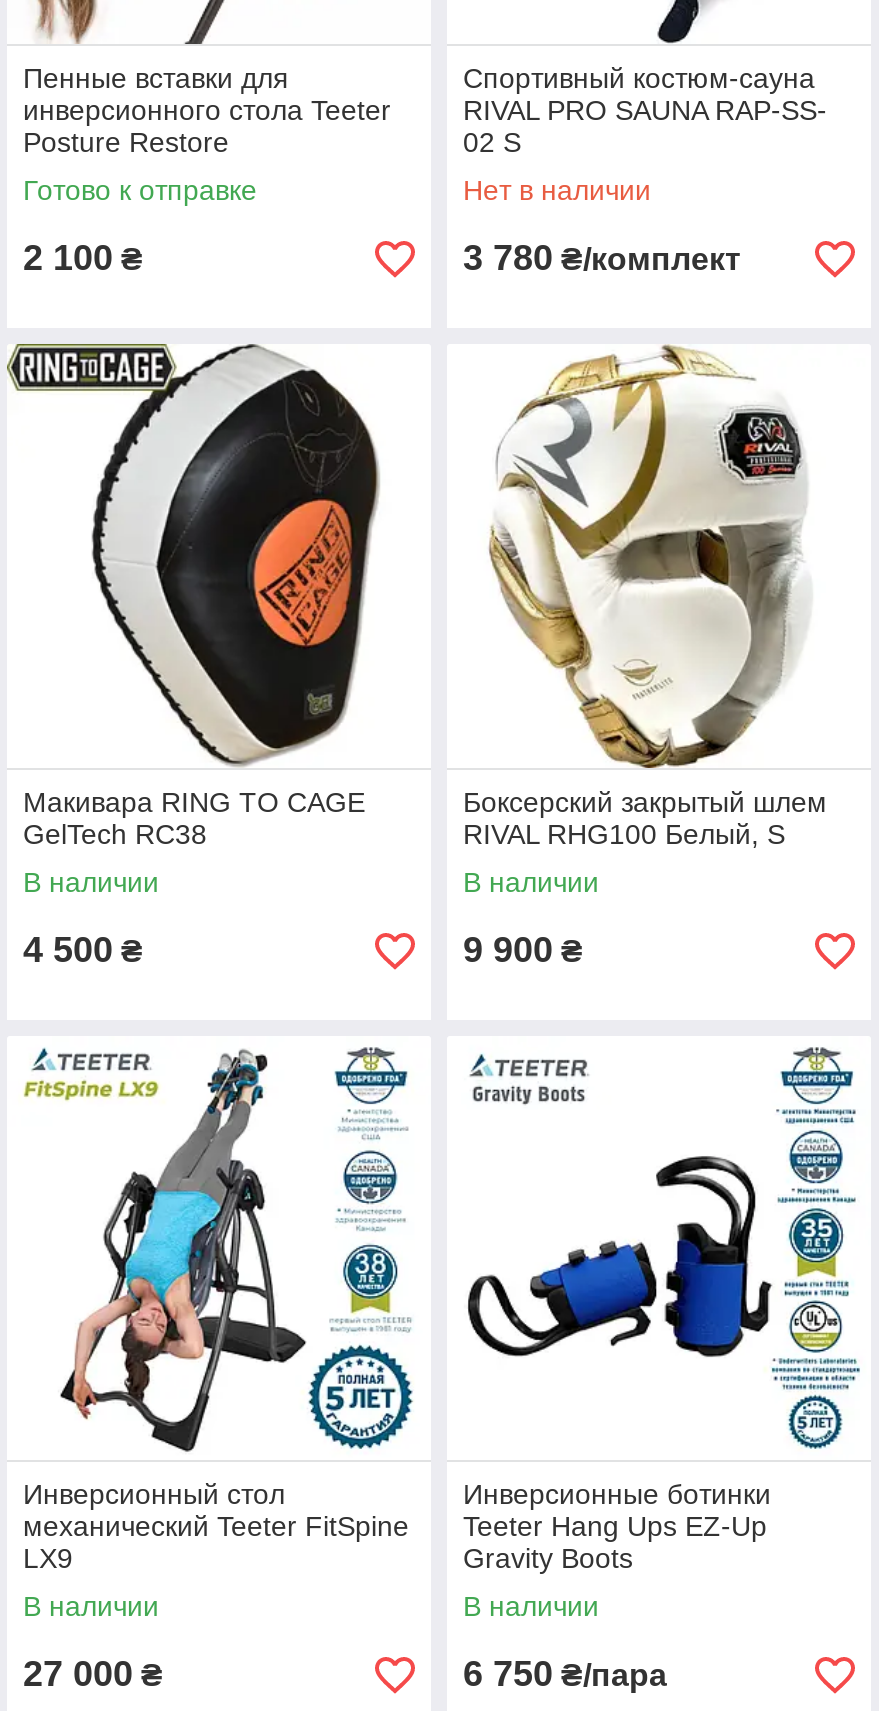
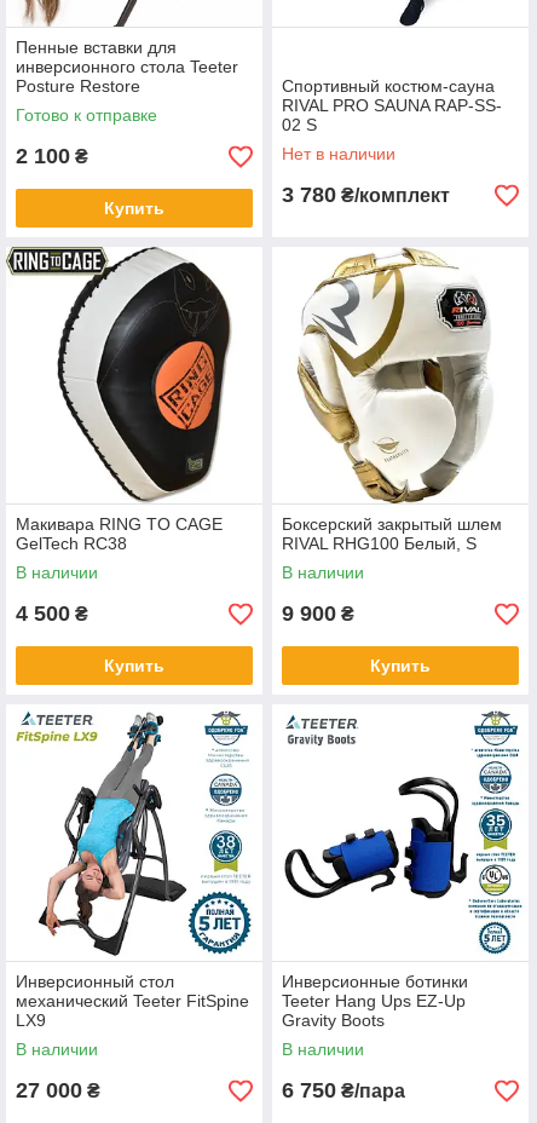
+ Купить

+ Купить

+ Купить
